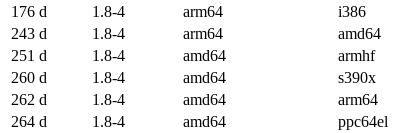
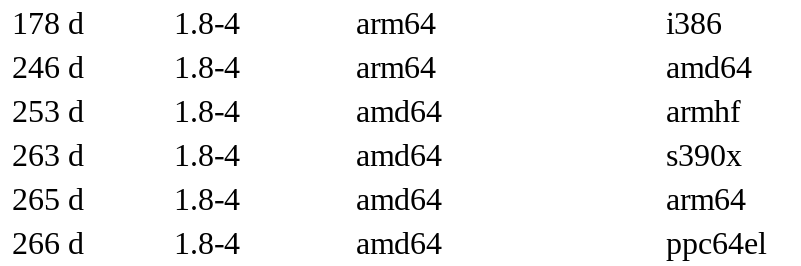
- 176 d
+ 178 d

- 243 d
+ 246 d

- 251 d
+ 253 d

- 260 d
+ 263 d

- 262 d
+ 265 d

- 264 d
+ 266 d
